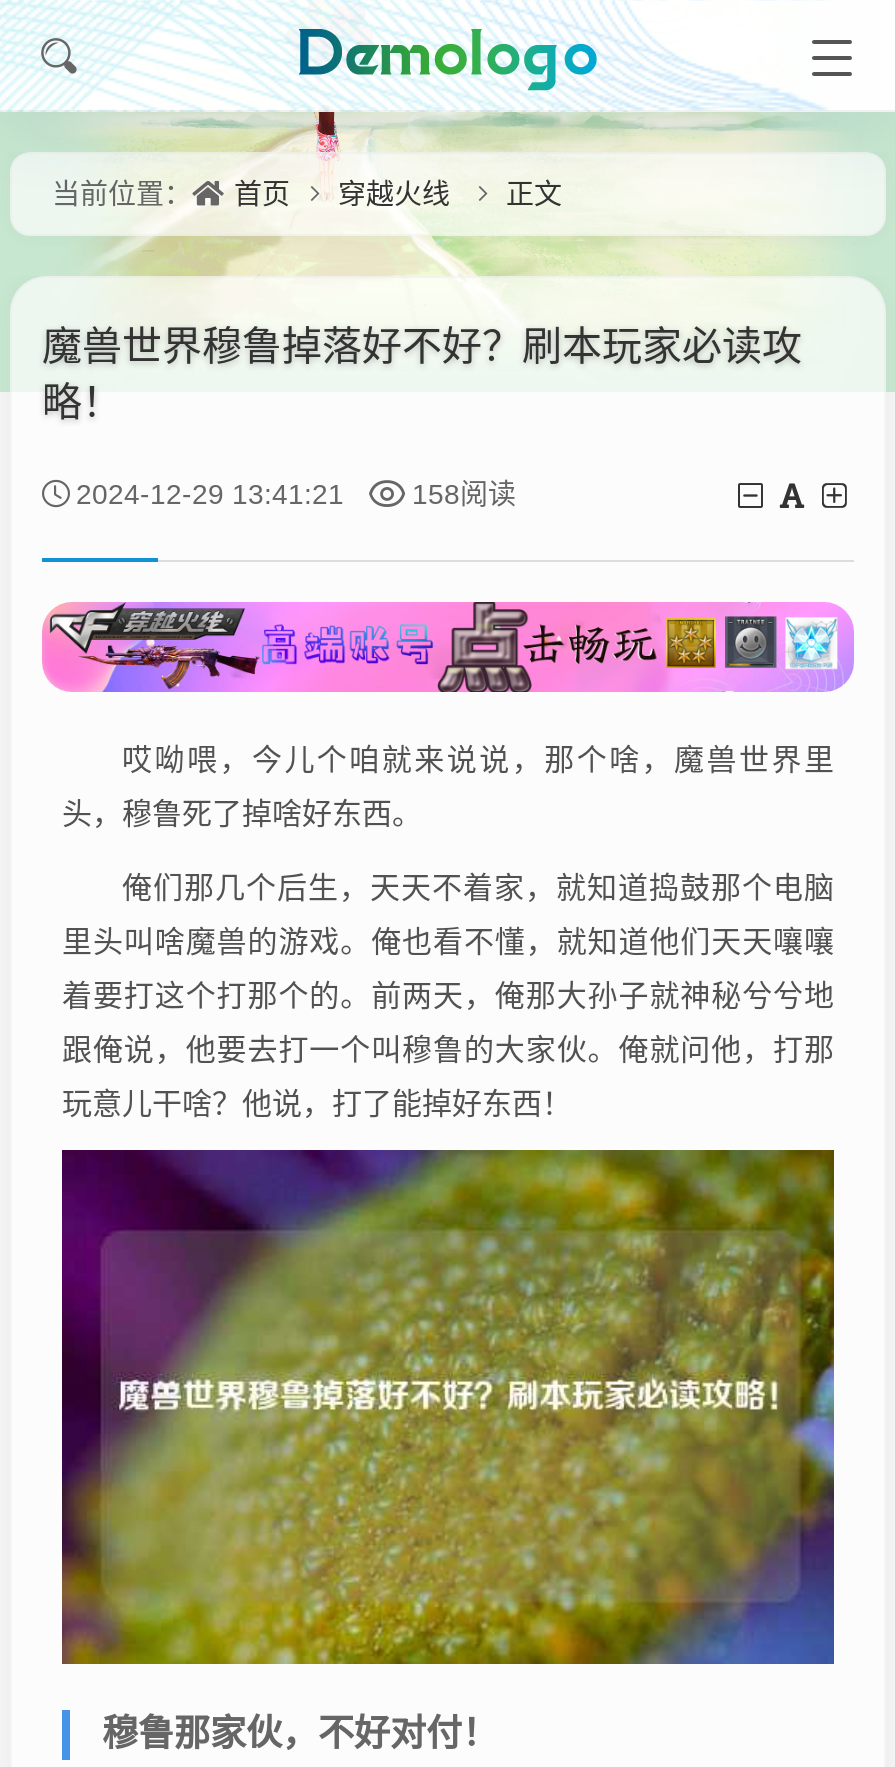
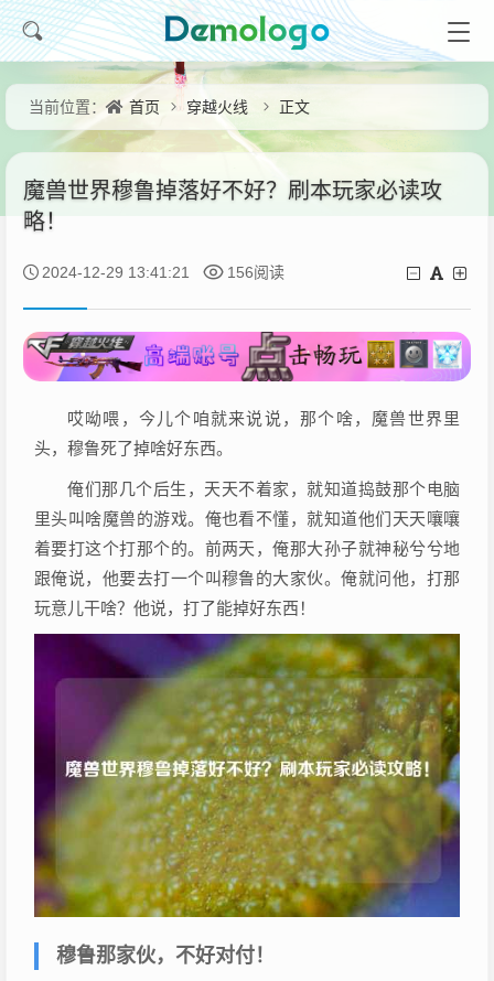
- 158阅读
+ 156阅读
